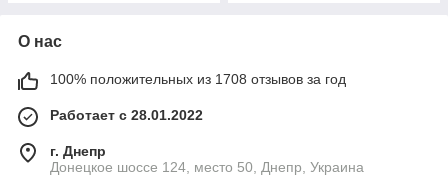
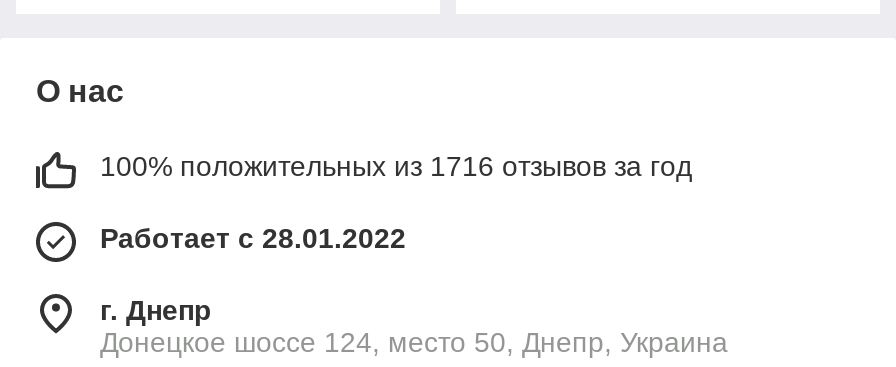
- 100% положительных из 1708 отзывов за год
+ 100% положительных из 1716 отзывов за год
